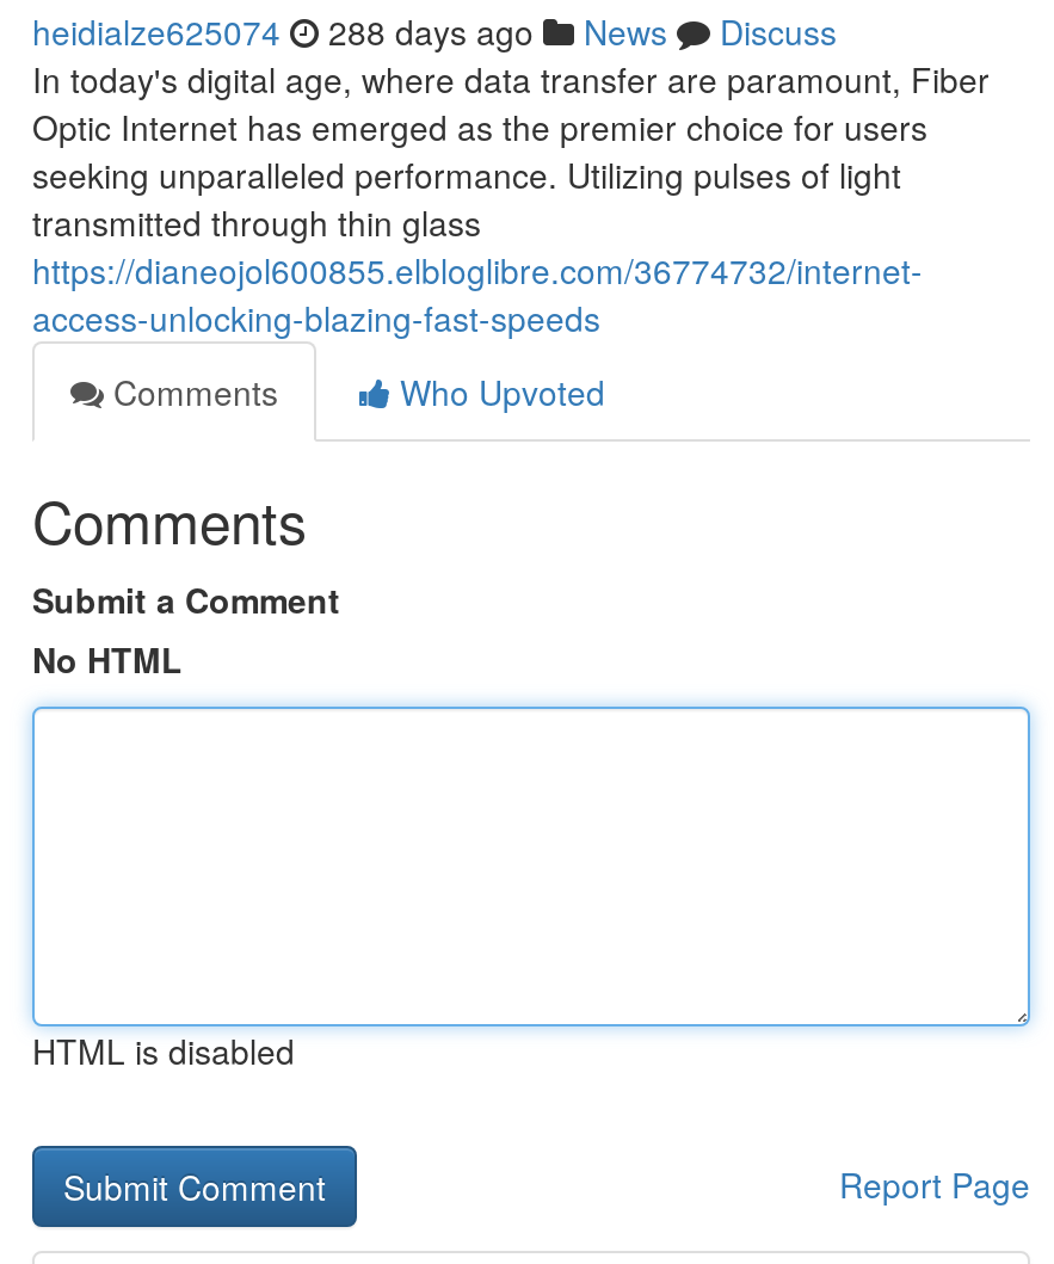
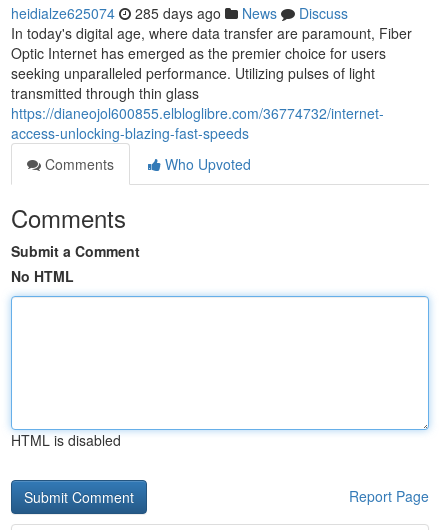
- heidialze625074 288 days ago News Discuss
+ heidialze625074 285 days ago News Discuss
